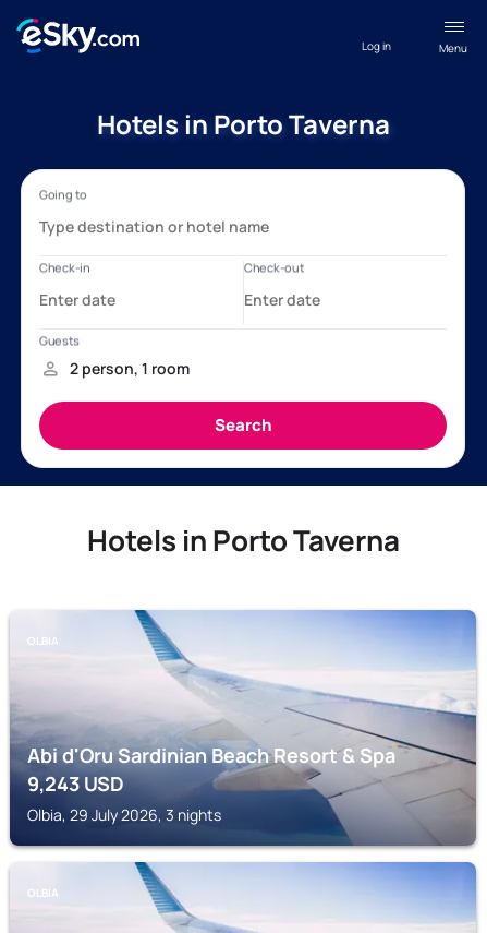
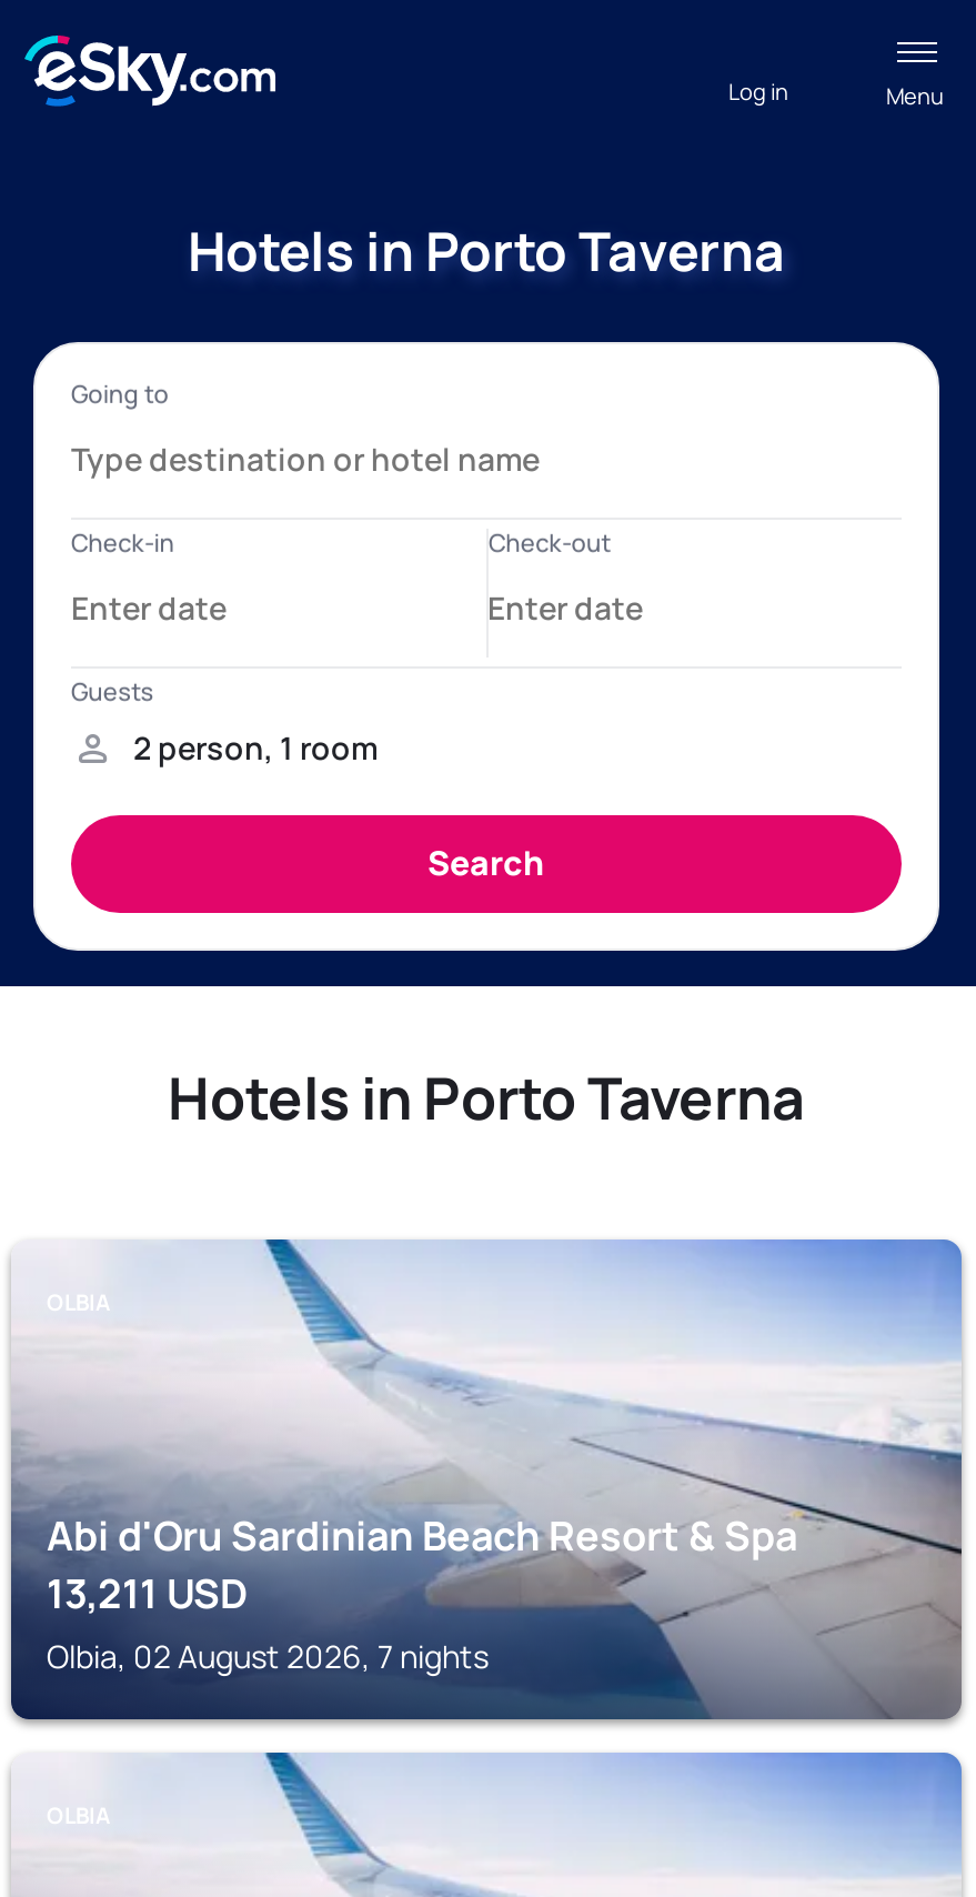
- 9,243 USD
+ 13,211 USD

- Olbia, 29 July 2026, 3 nights
+ Olbia, 02 August 2026, 7 nights
